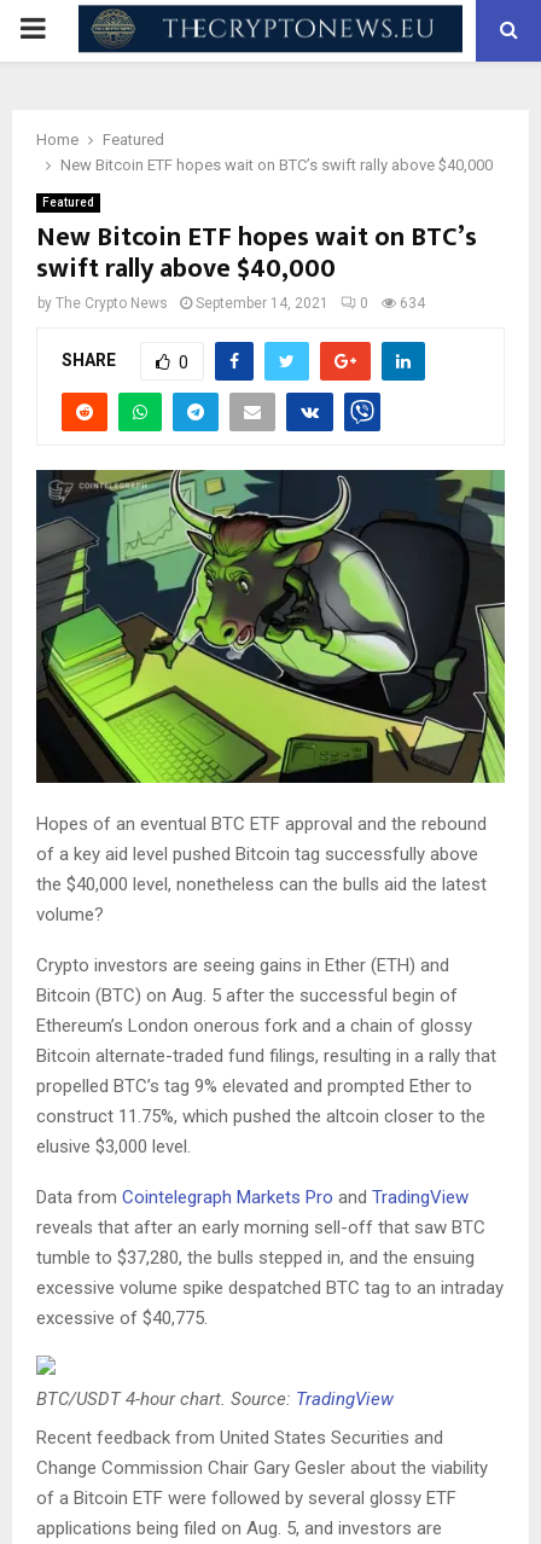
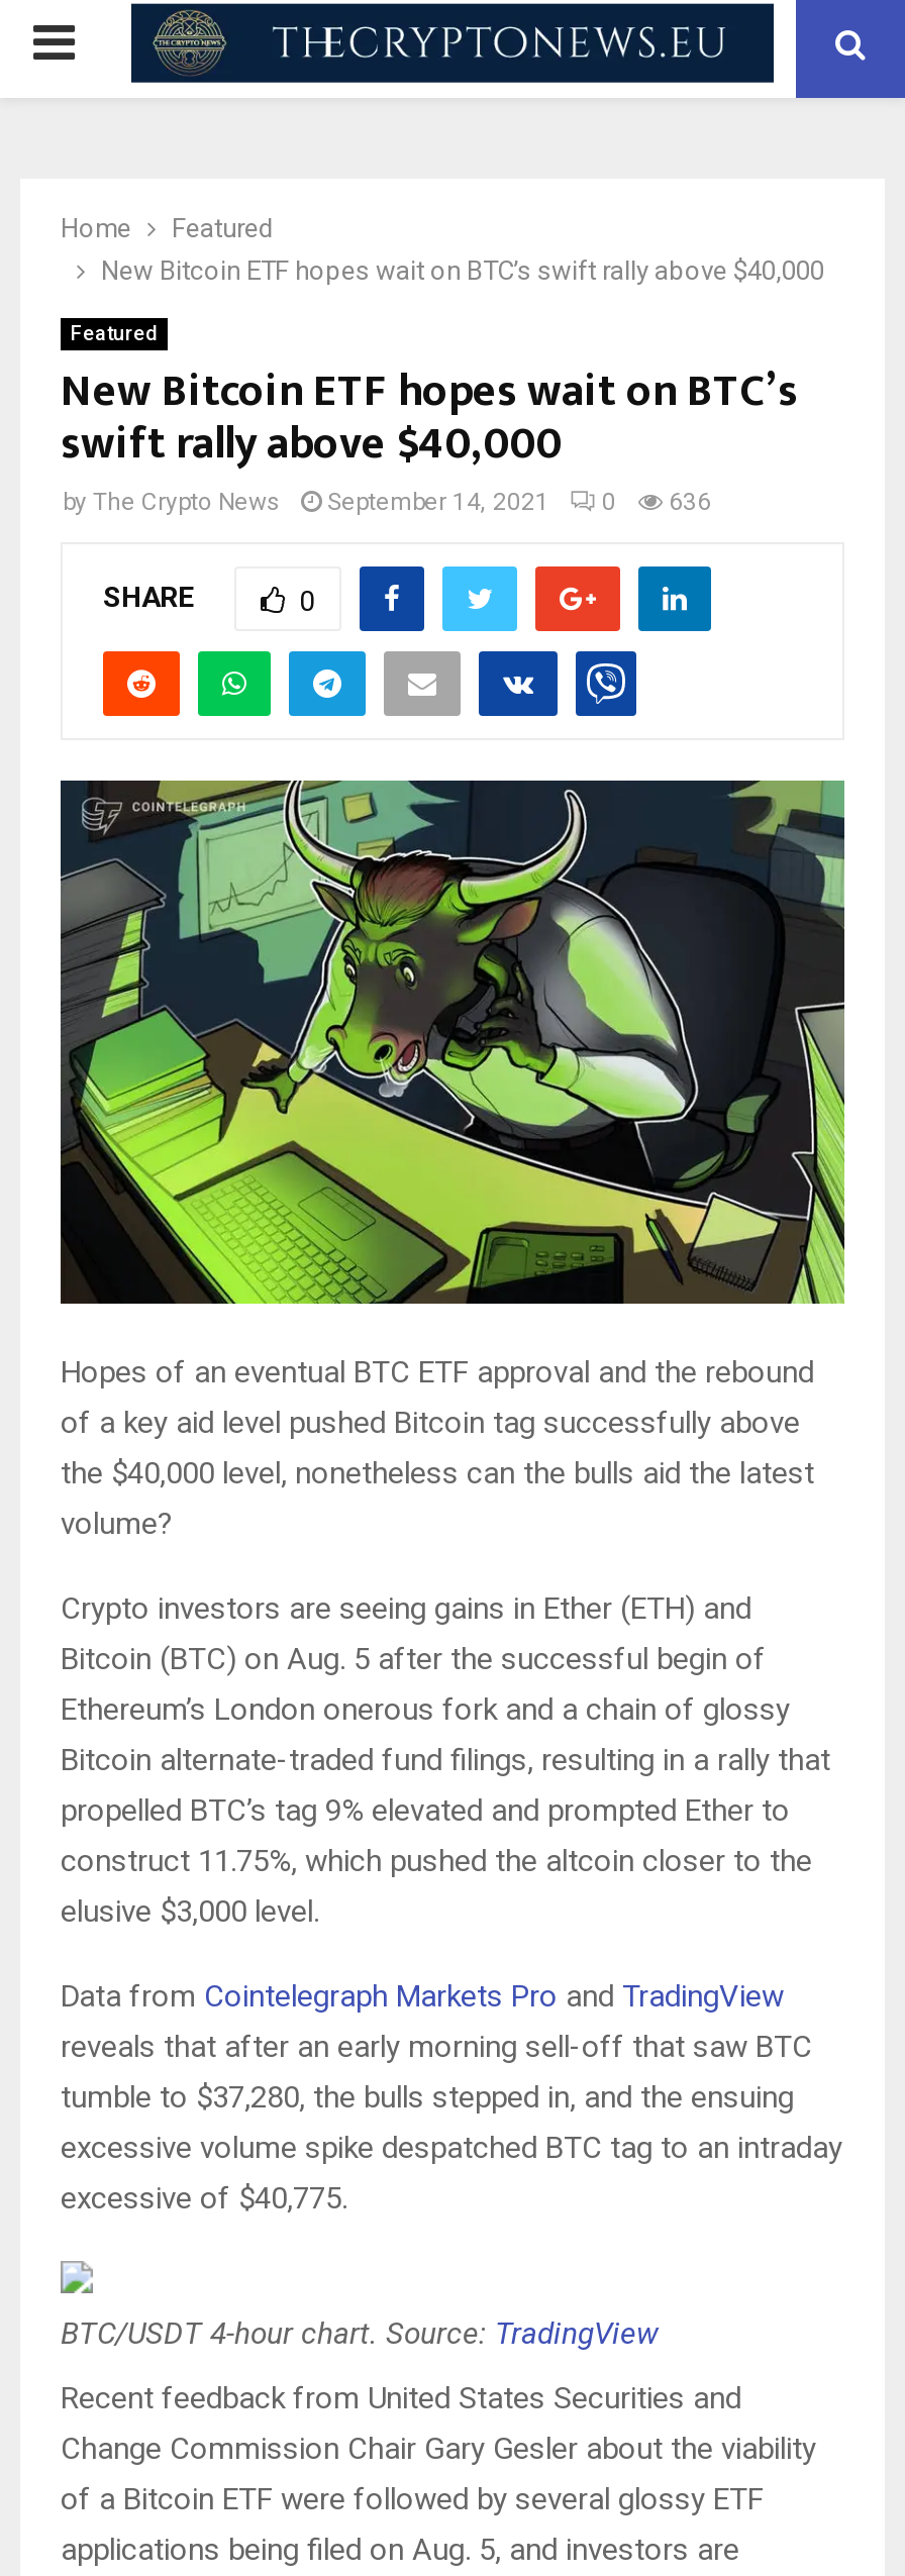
- by The Crypto News September 14, 2021 0 634
+ by The Crypto News September 14, 2021 0 636
